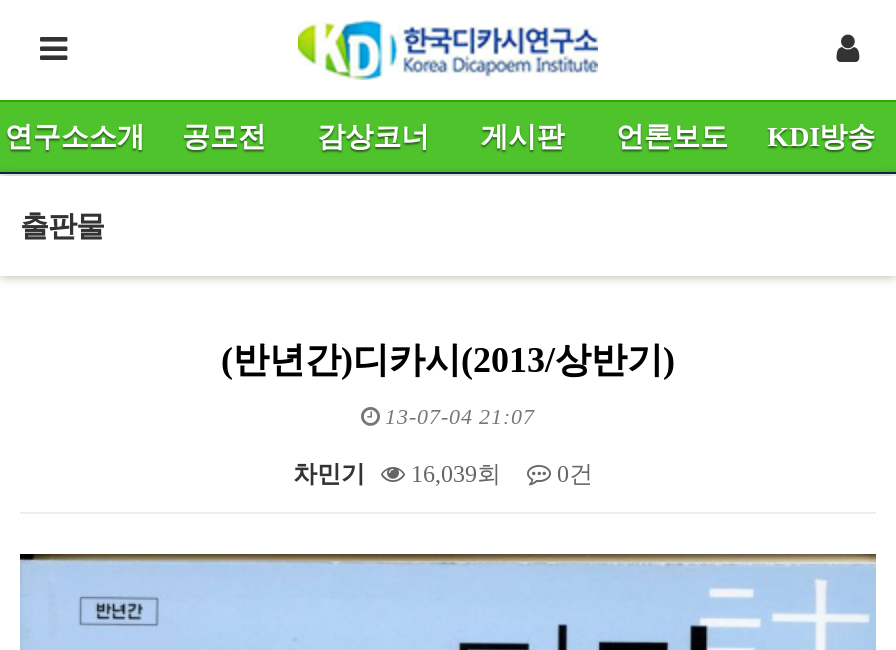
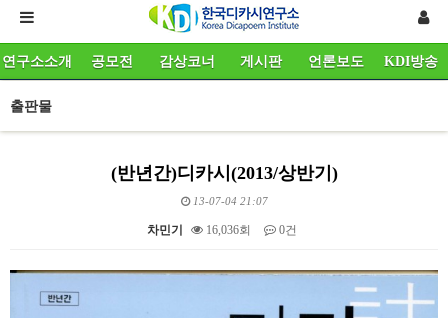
- 차민기 16,039회 0건
+ 차민기 16,036회 0건
